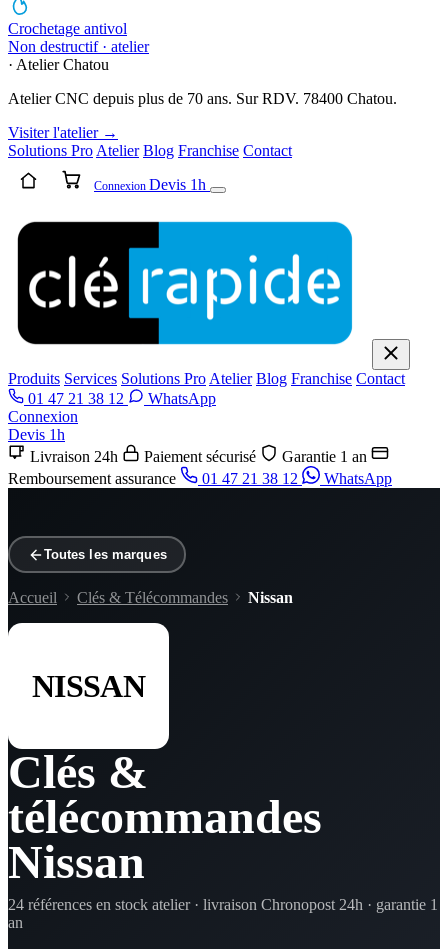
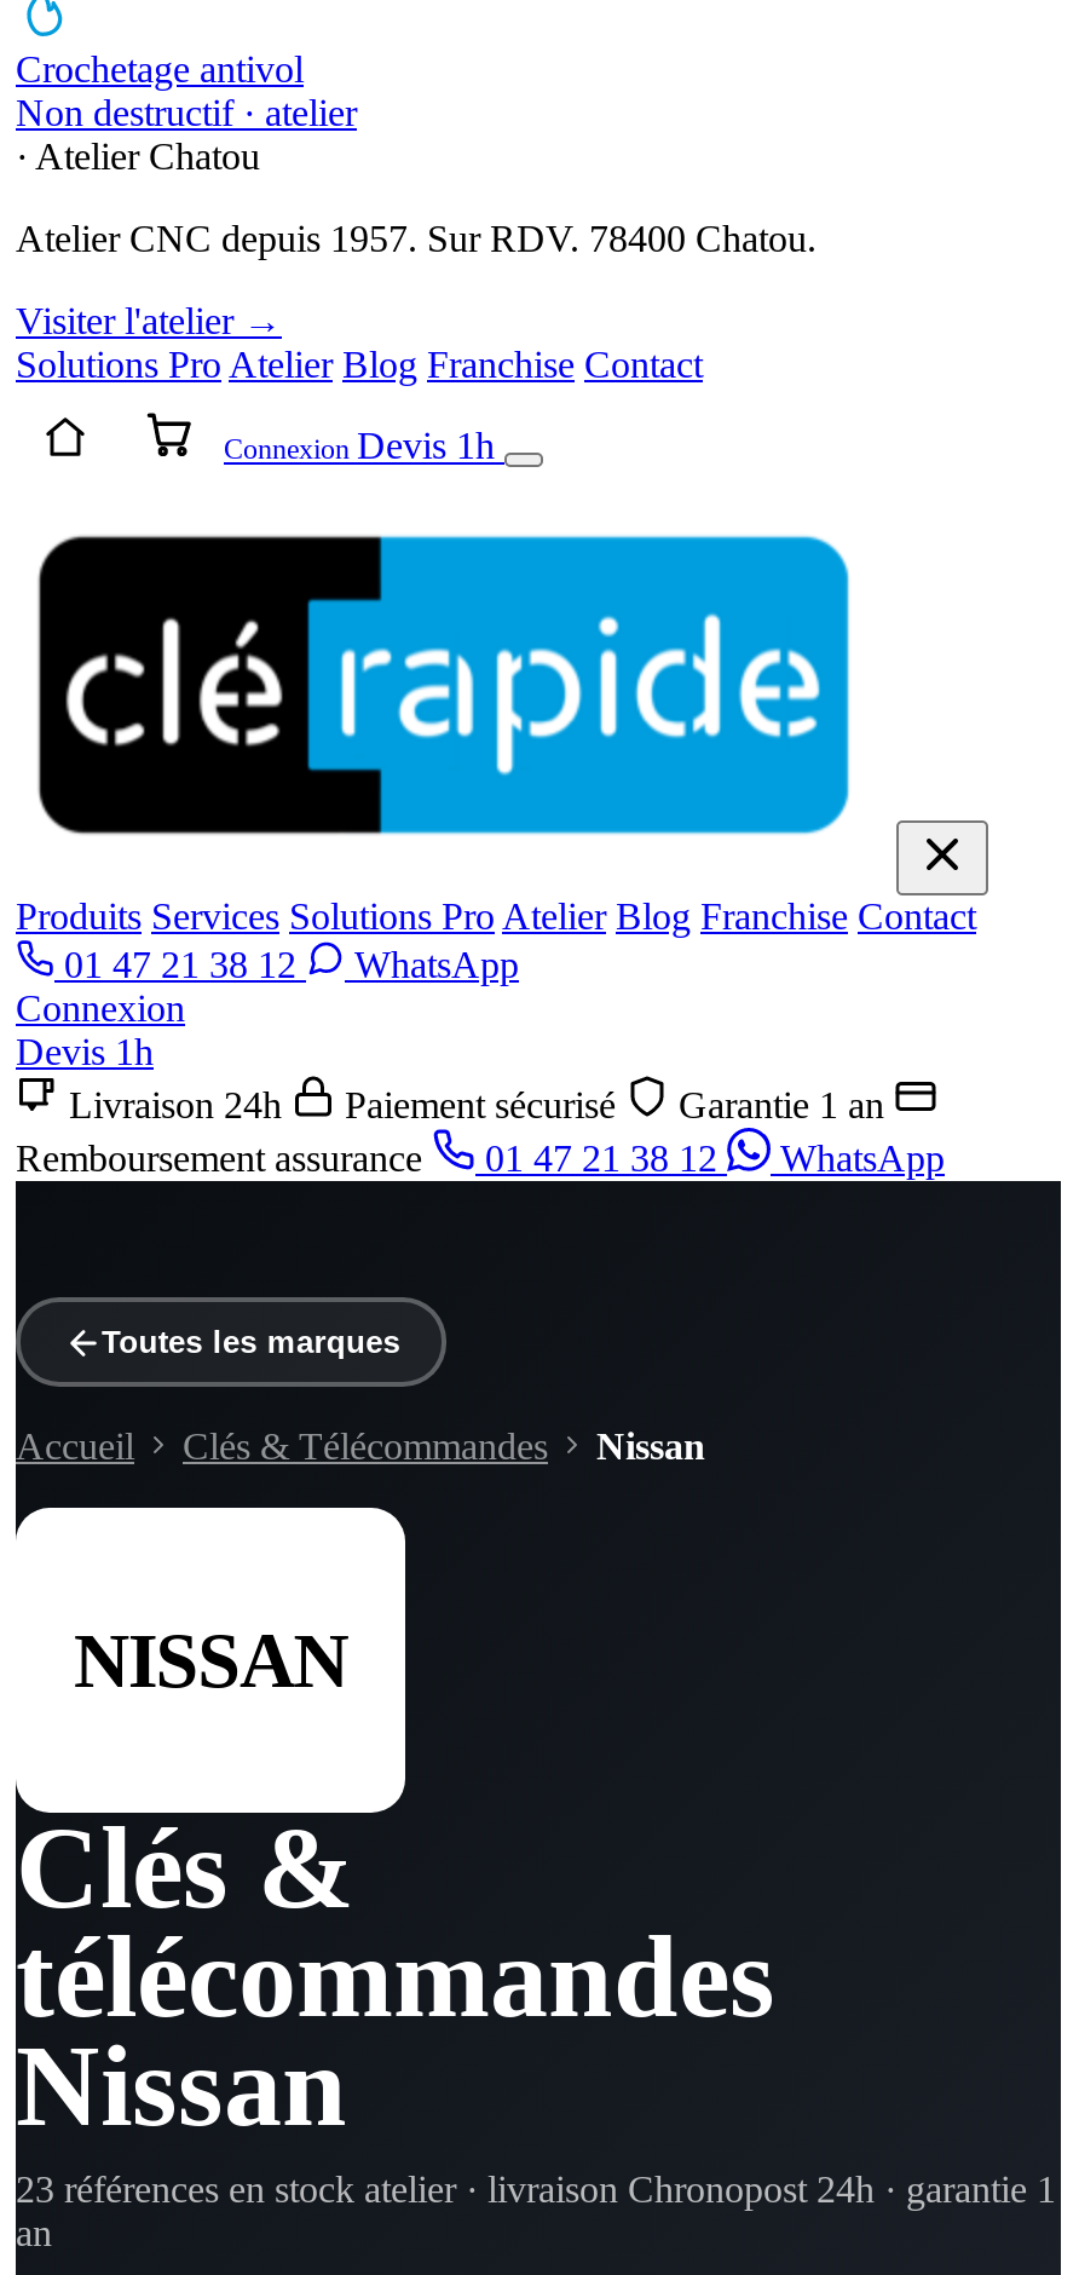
- Atelier CNC depuis plus de 70 ans. Sur RDV. 78400 Chatou.
+ Atelier CNC depuis 1957. Sur RDV. 78400 Chatou.

- 24 références en stock atelier · livraison Chronopost 24h · garantie 1
+ 23 références en stock atelier · livraison Chronopost 24h · garantie 1
